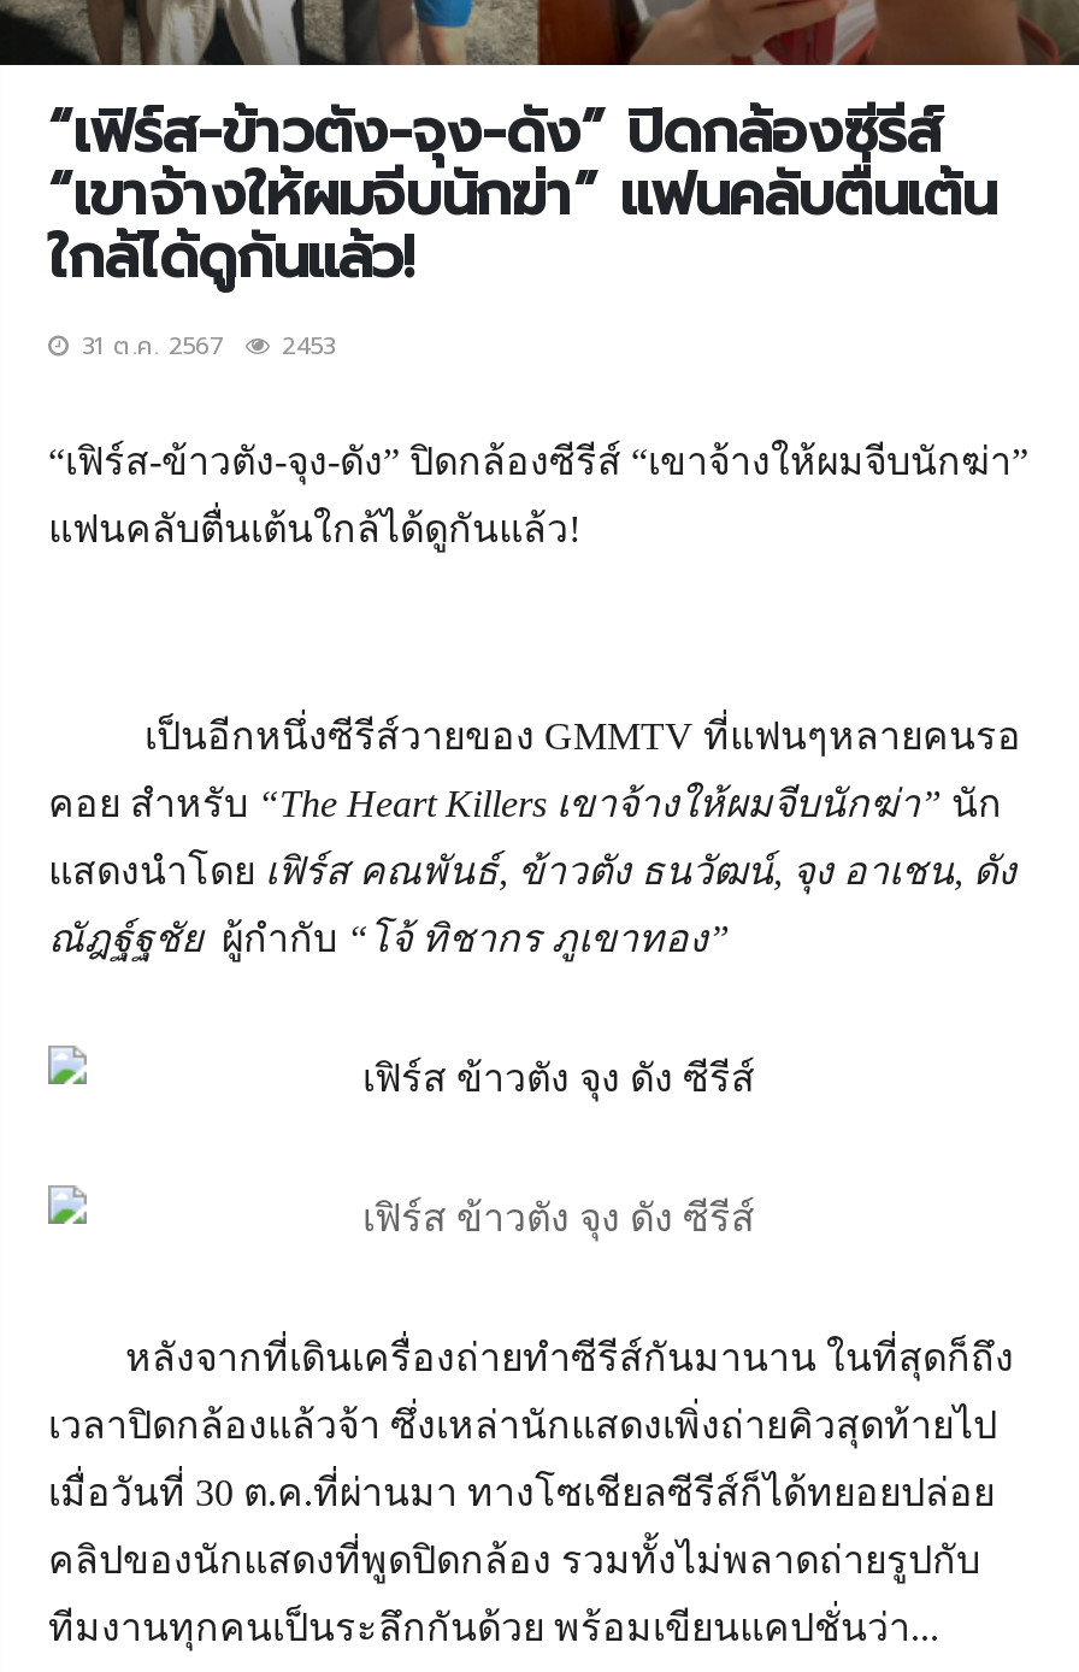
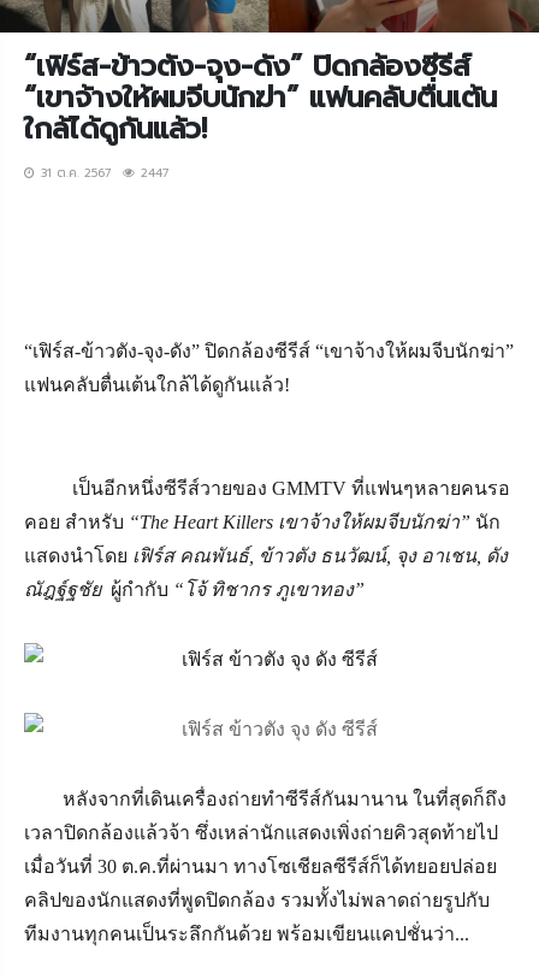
- 2453
+ 2447
